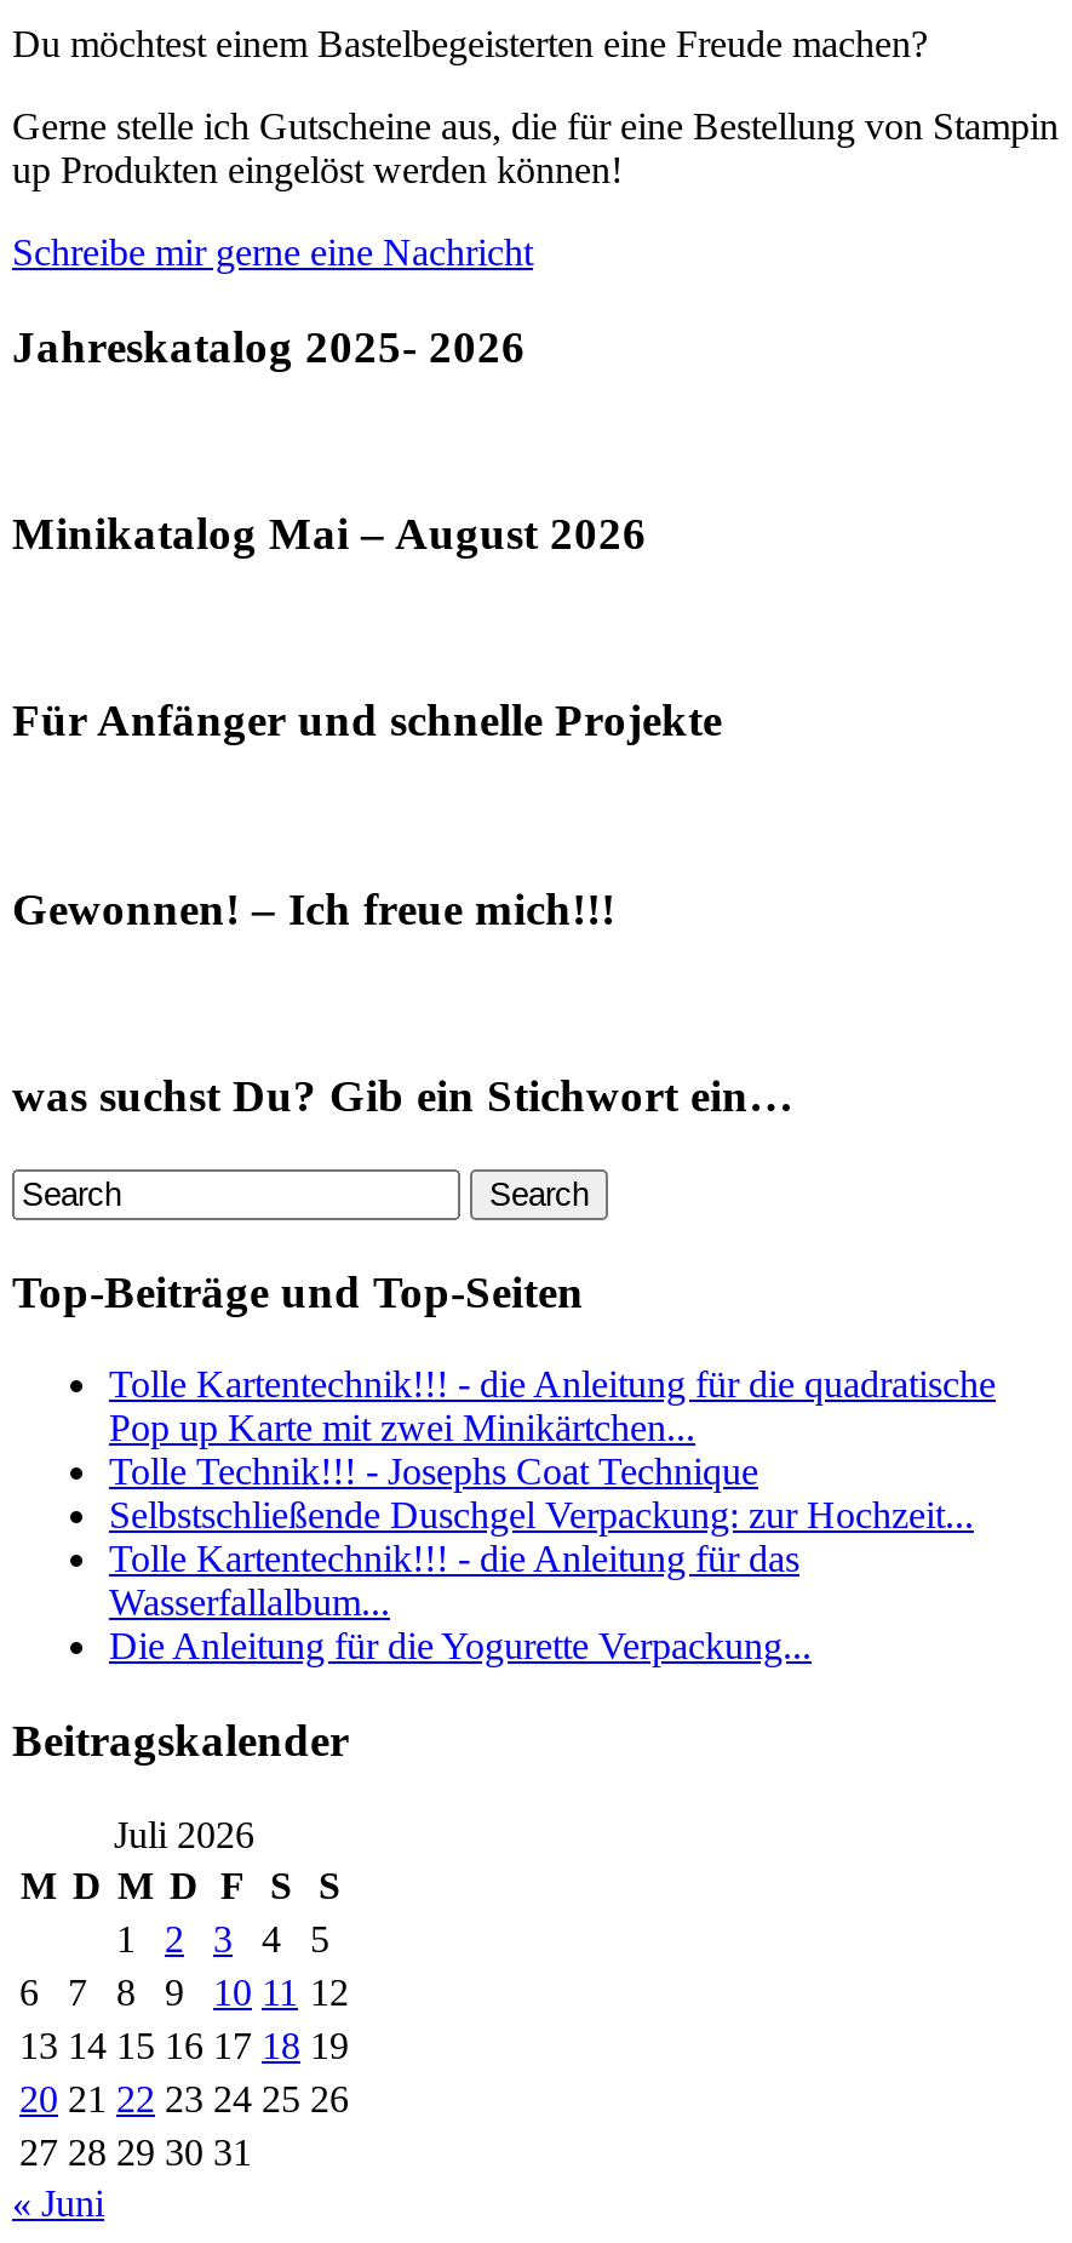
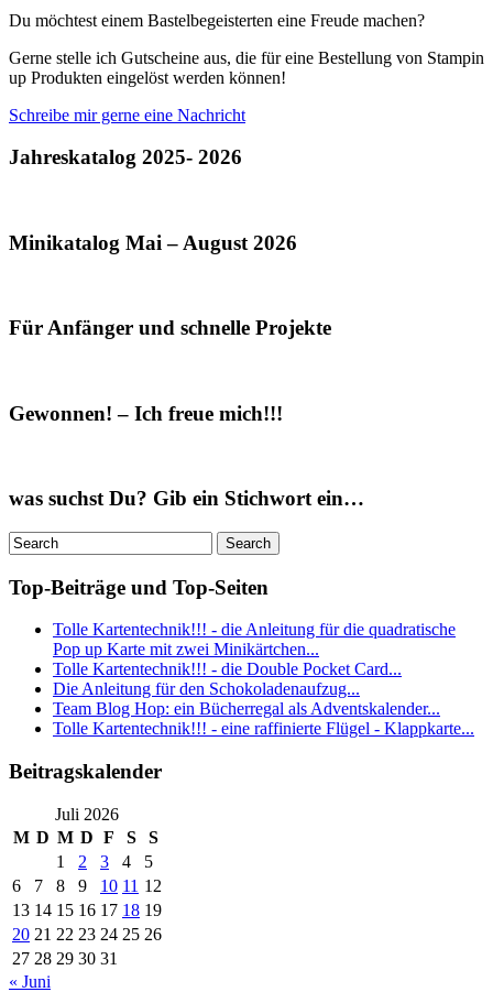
- Tolle Technik!!! - Josephs Coat Technique
- Selbstschließende Duschgel Verpackung: zur Hochzeit...
- Tolle Kartentechnik!!! - die Anleitung für das
- Wasserfallalbum...
- Die Anleitung für die Yogurette Verpackung...
+ Tolle Kartentechnik!!! - die Double Pocket Card...
+ Die Anleitung für den Schokoladenaufzug...
+ Team Blog Hop: ein Bücherregal als Adventskalender...
+ Tolle Kartentechnik!!! - eine raffinierte Flügel - Klappkarte...
